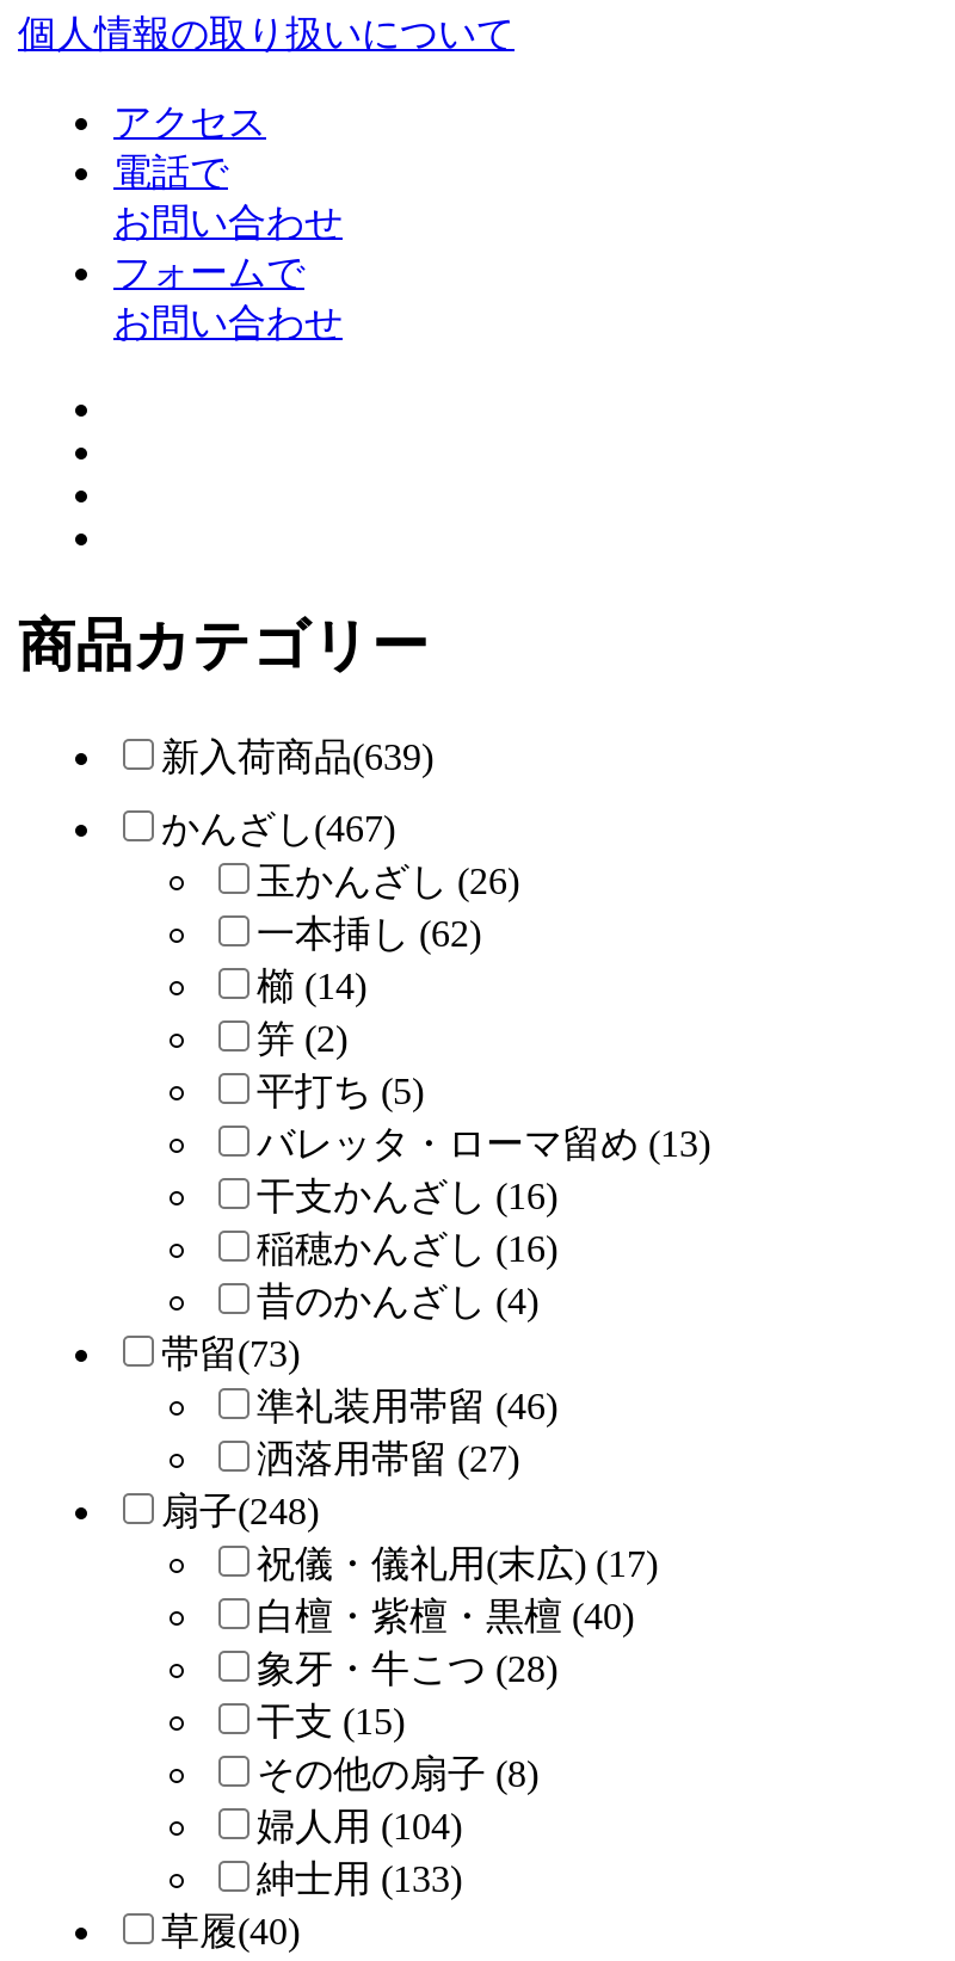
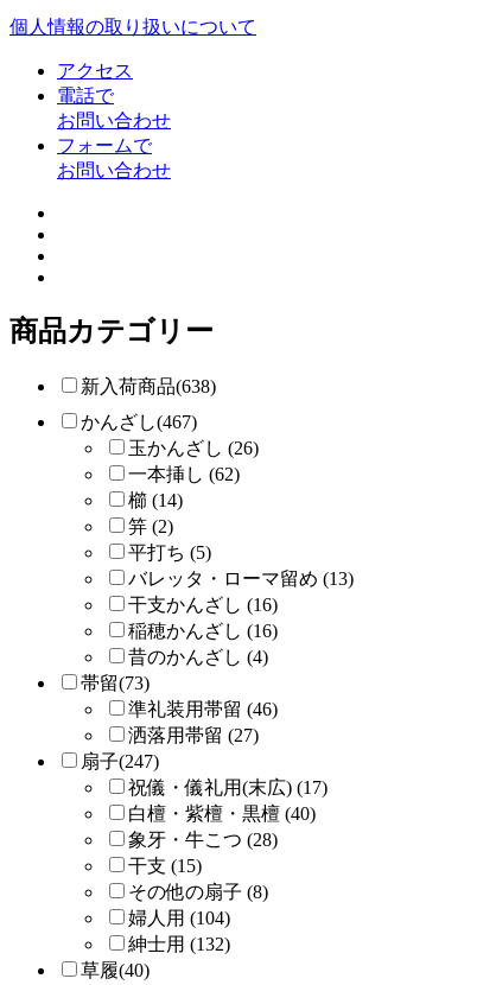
- 新入荷商品(639)
+ 新入荷商品(638)

- 扇子(248)
+ 扇子(247)

- 紳士用 (133)
+ 紳士用 (132)
